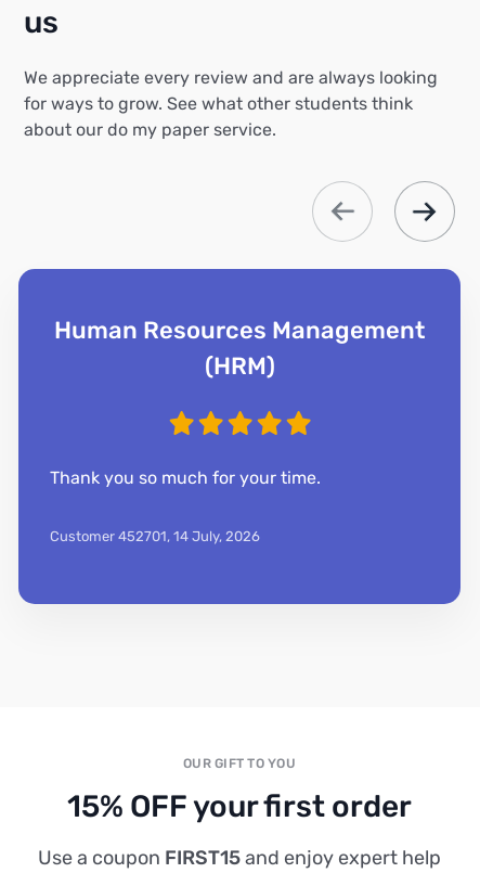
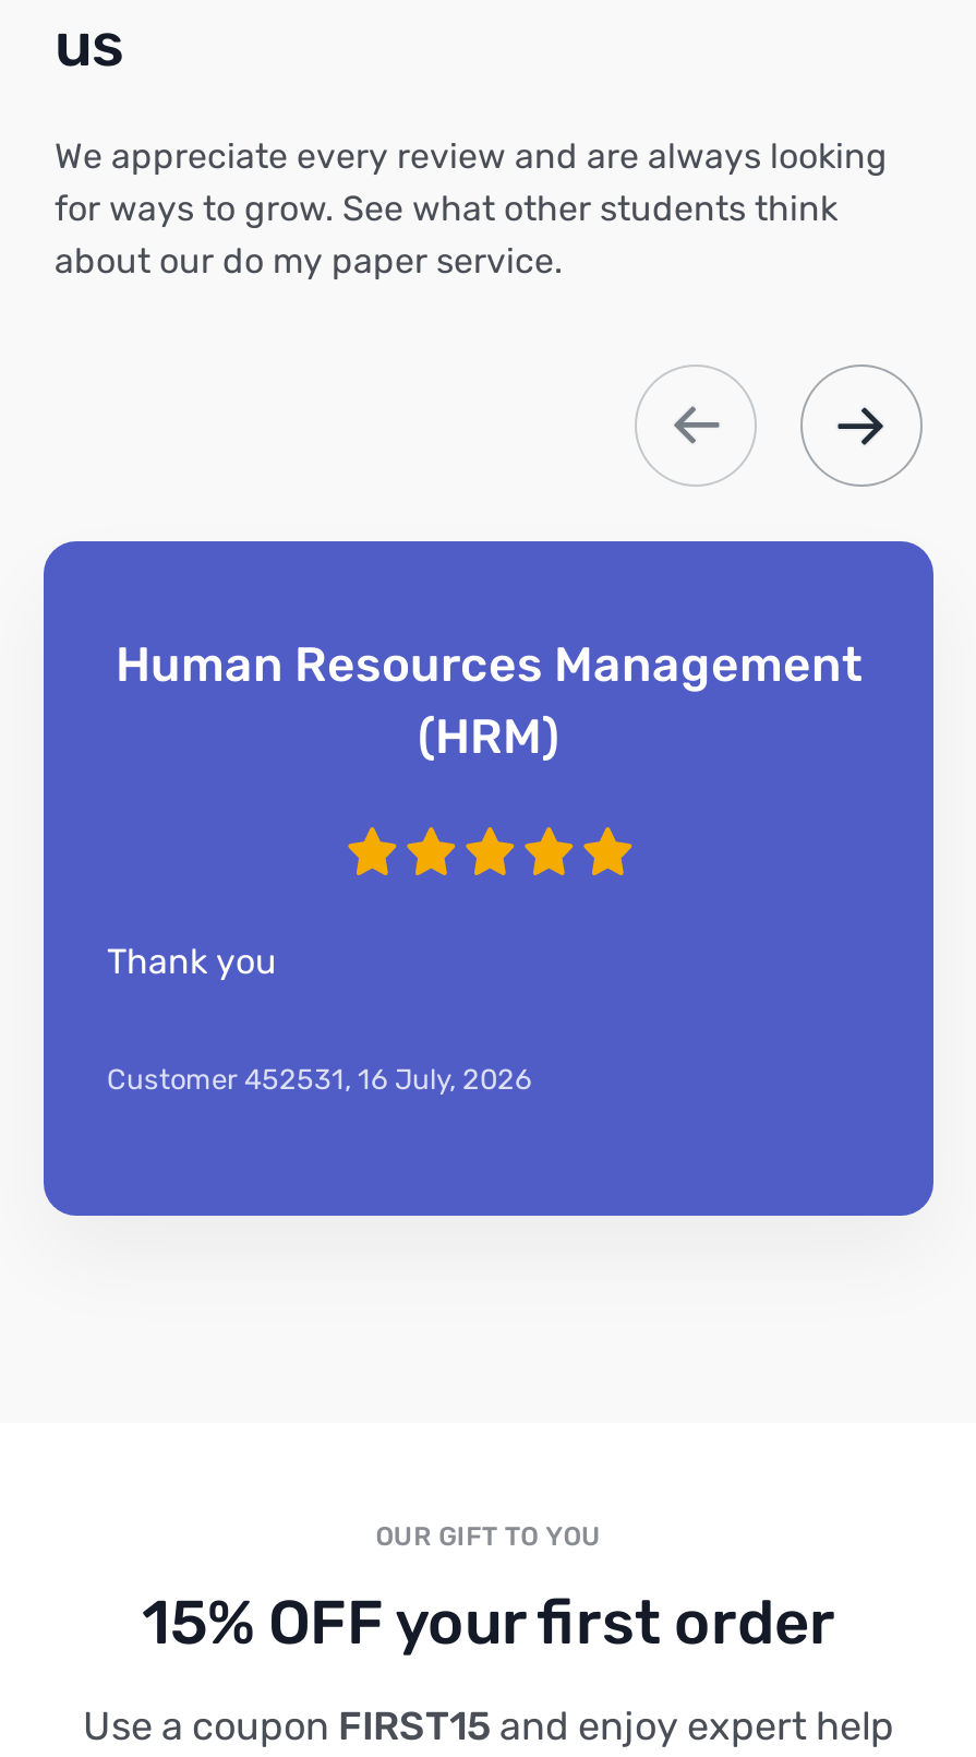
- Thank you so much for your time.
+ Thank you

- Customer 452701, 14 July, 2026
+ Customer 452531, 16 July, 2026
